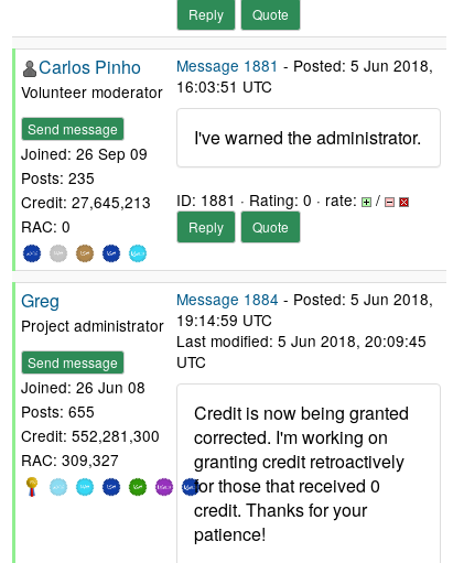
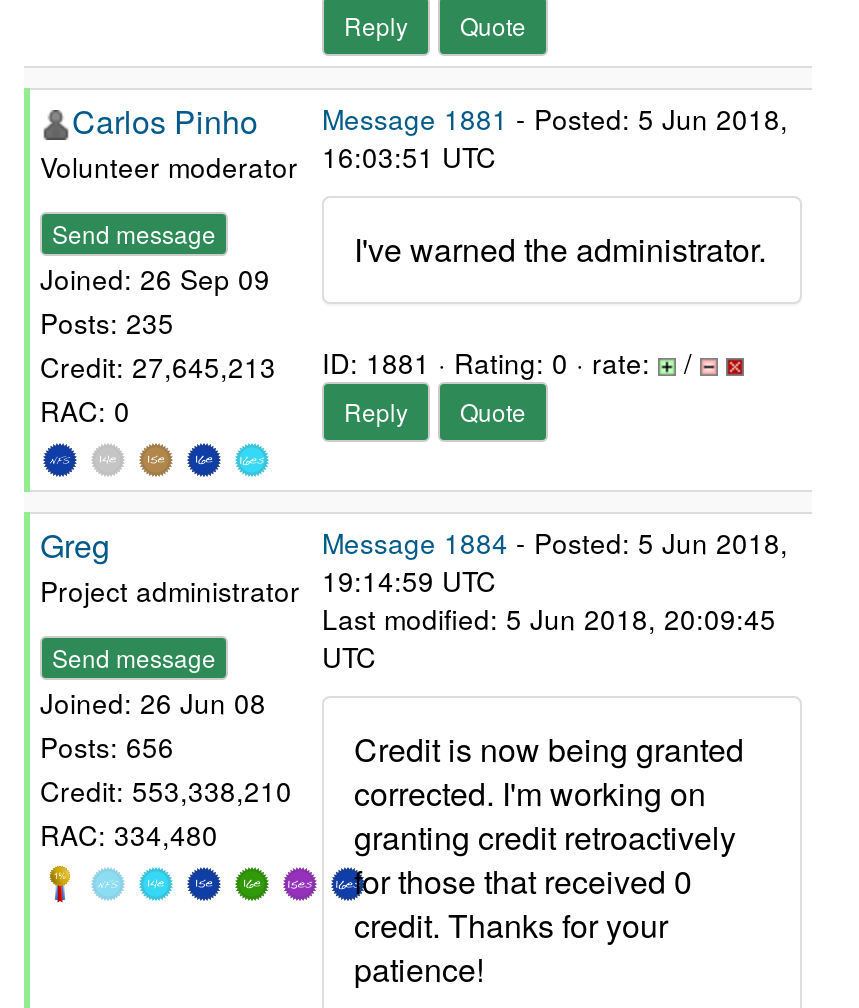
- Posts: 655
+ Posts: 656

- Credit: 552,281,300 corrected. I'm working on
+ Credit: 553,338,210 corrected. I'm working on

- RAC: 309,327
+ RAC: 334,480
